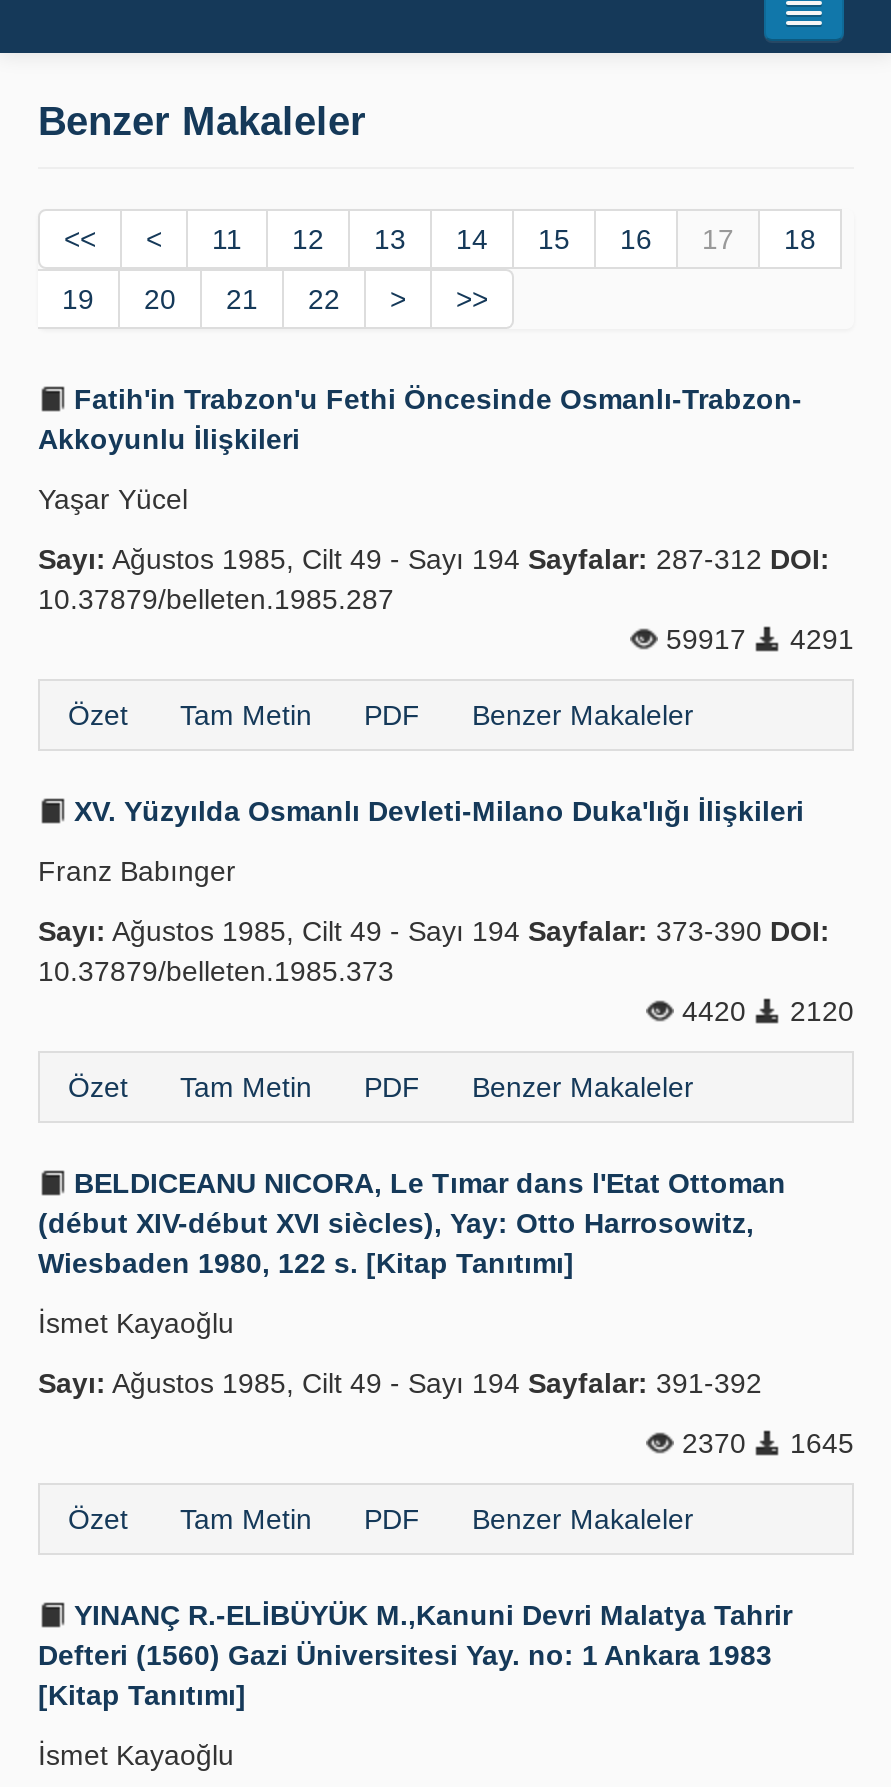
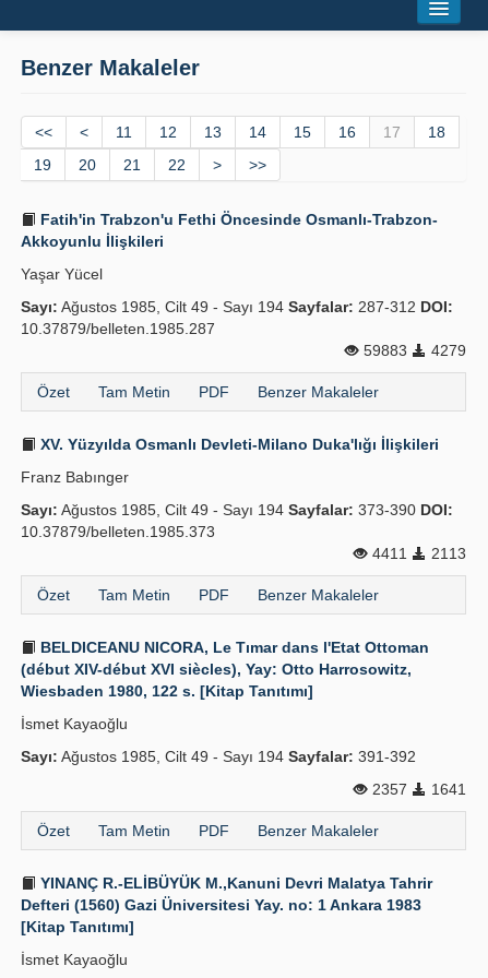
- 59917
+ 59883

- 4291
+ 4279

- 4420
+ 4411

- 2120
+ 2113

- 2370
+ 2357

- 1645
+ 1641
